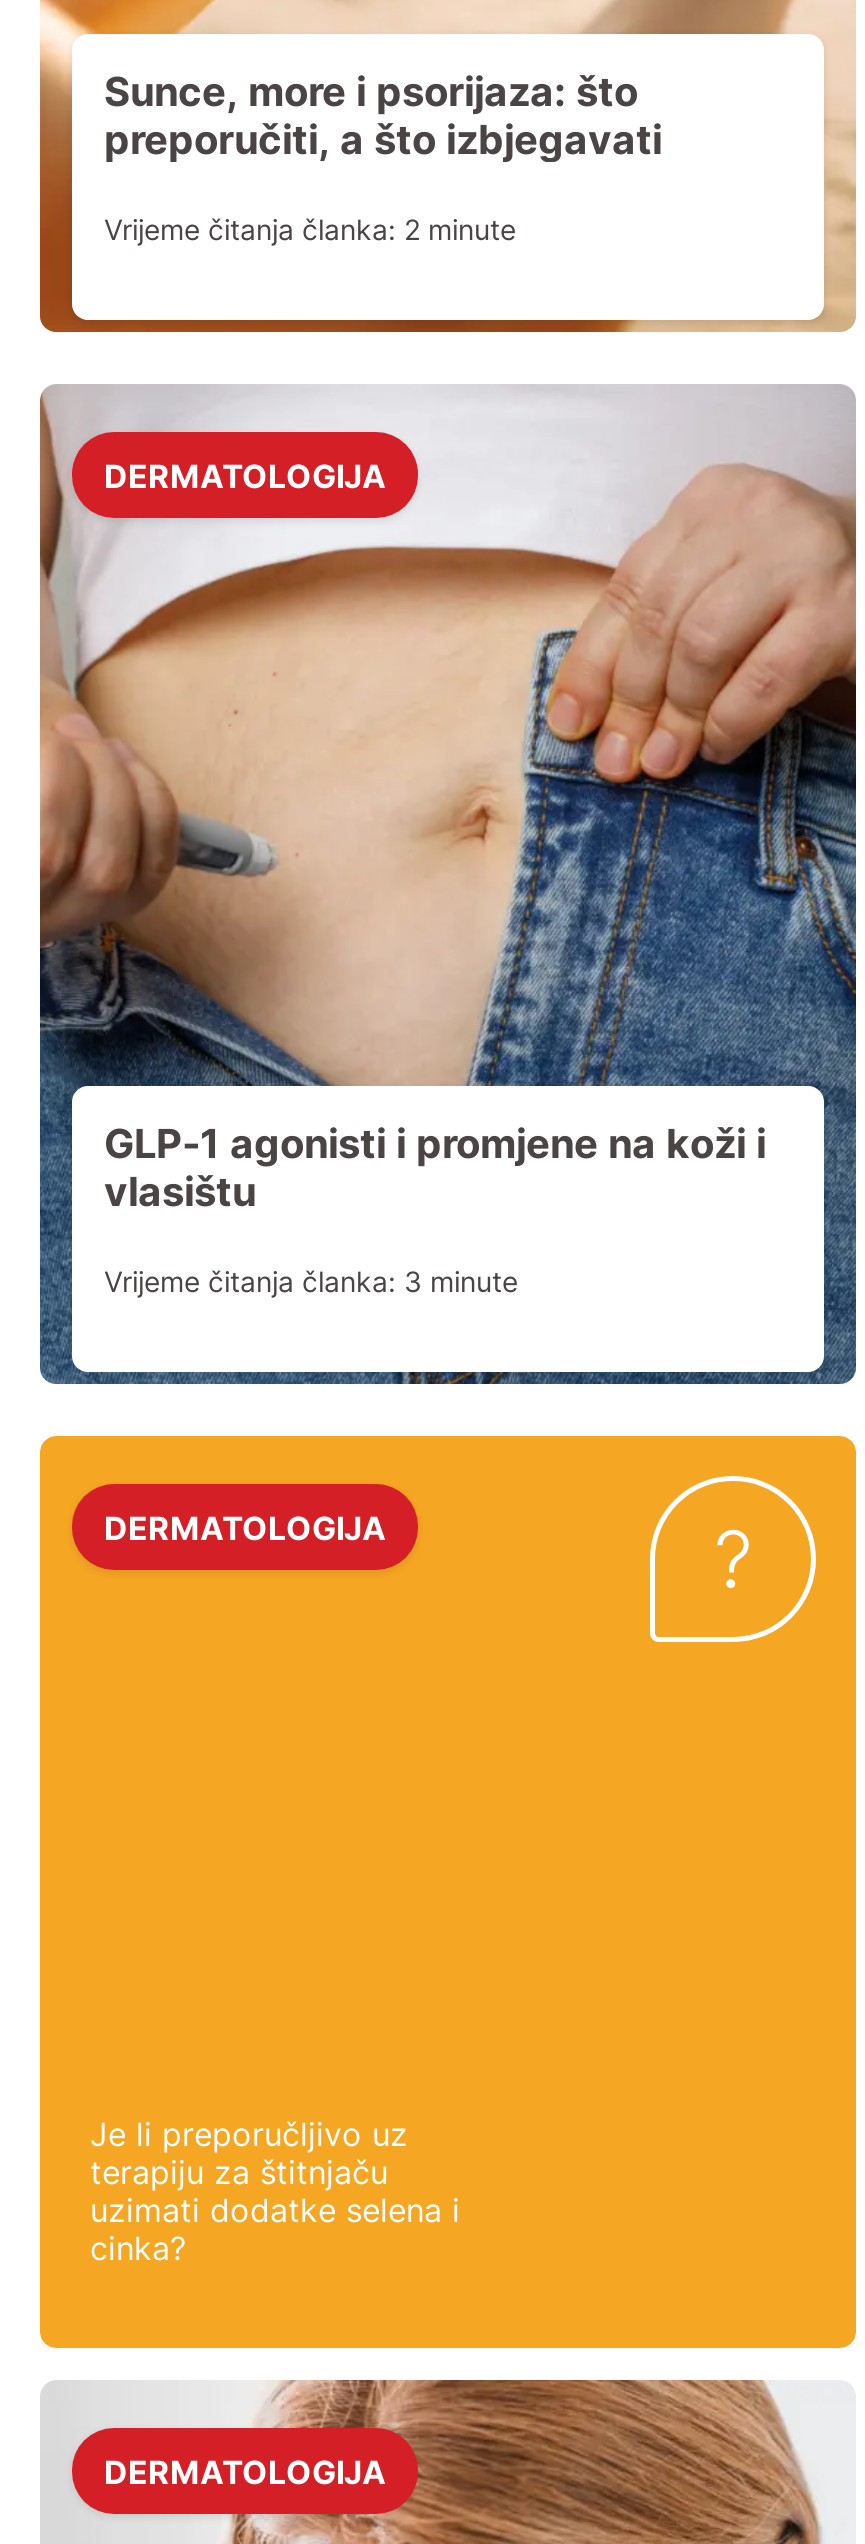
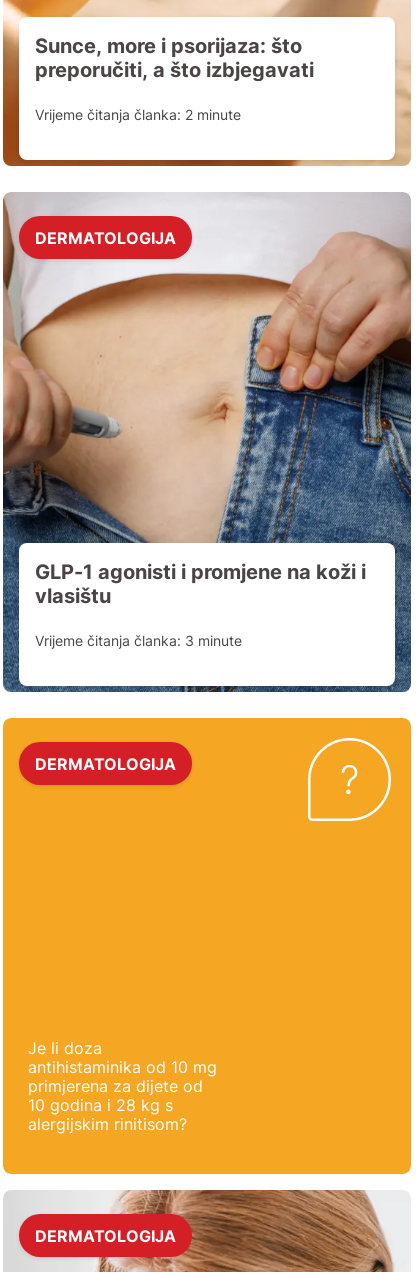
- Je li preporučljivo uz
- terapiju za štitnjaču
- uzimati dodatke selena i
- cinka?
+ Je li doza
+ antihistaminika od 10 mg
+ primjerena za dijete od
+ 10 godina i 28 kg s
+ alergijskim rinitisom?
